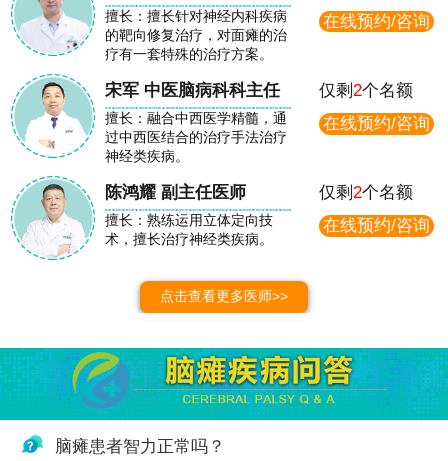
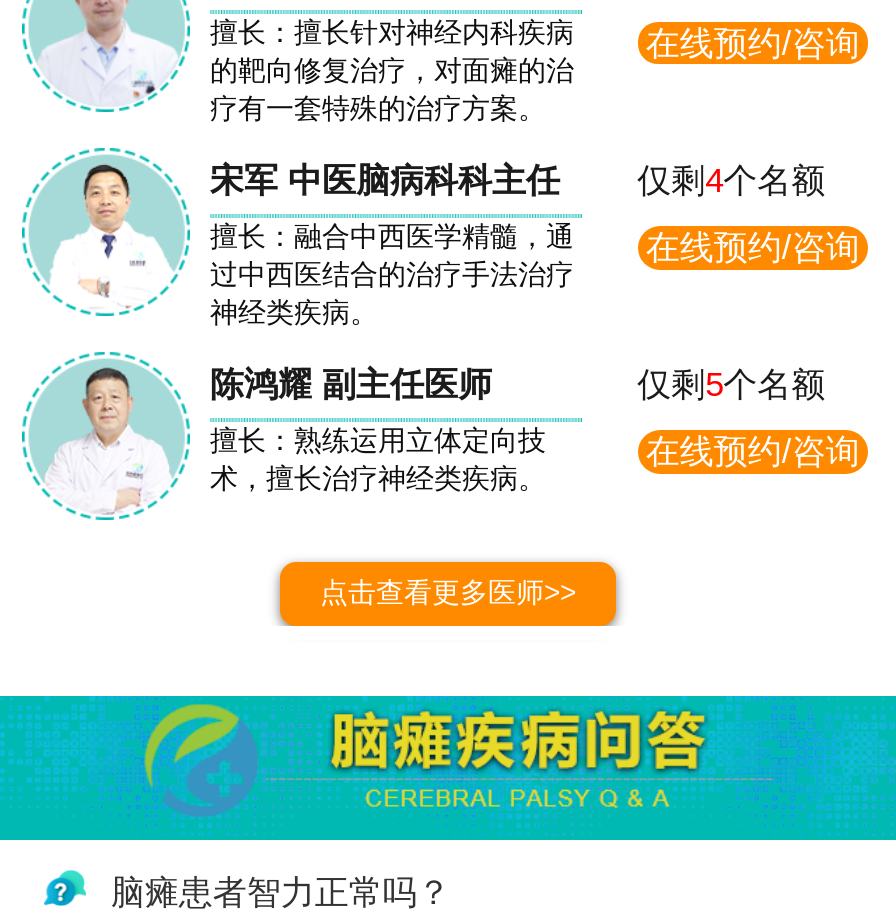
- 仅剩2个名额
+ 仅剩4个名额

- 仅剩2个名额
+ 仅剩5个名额
